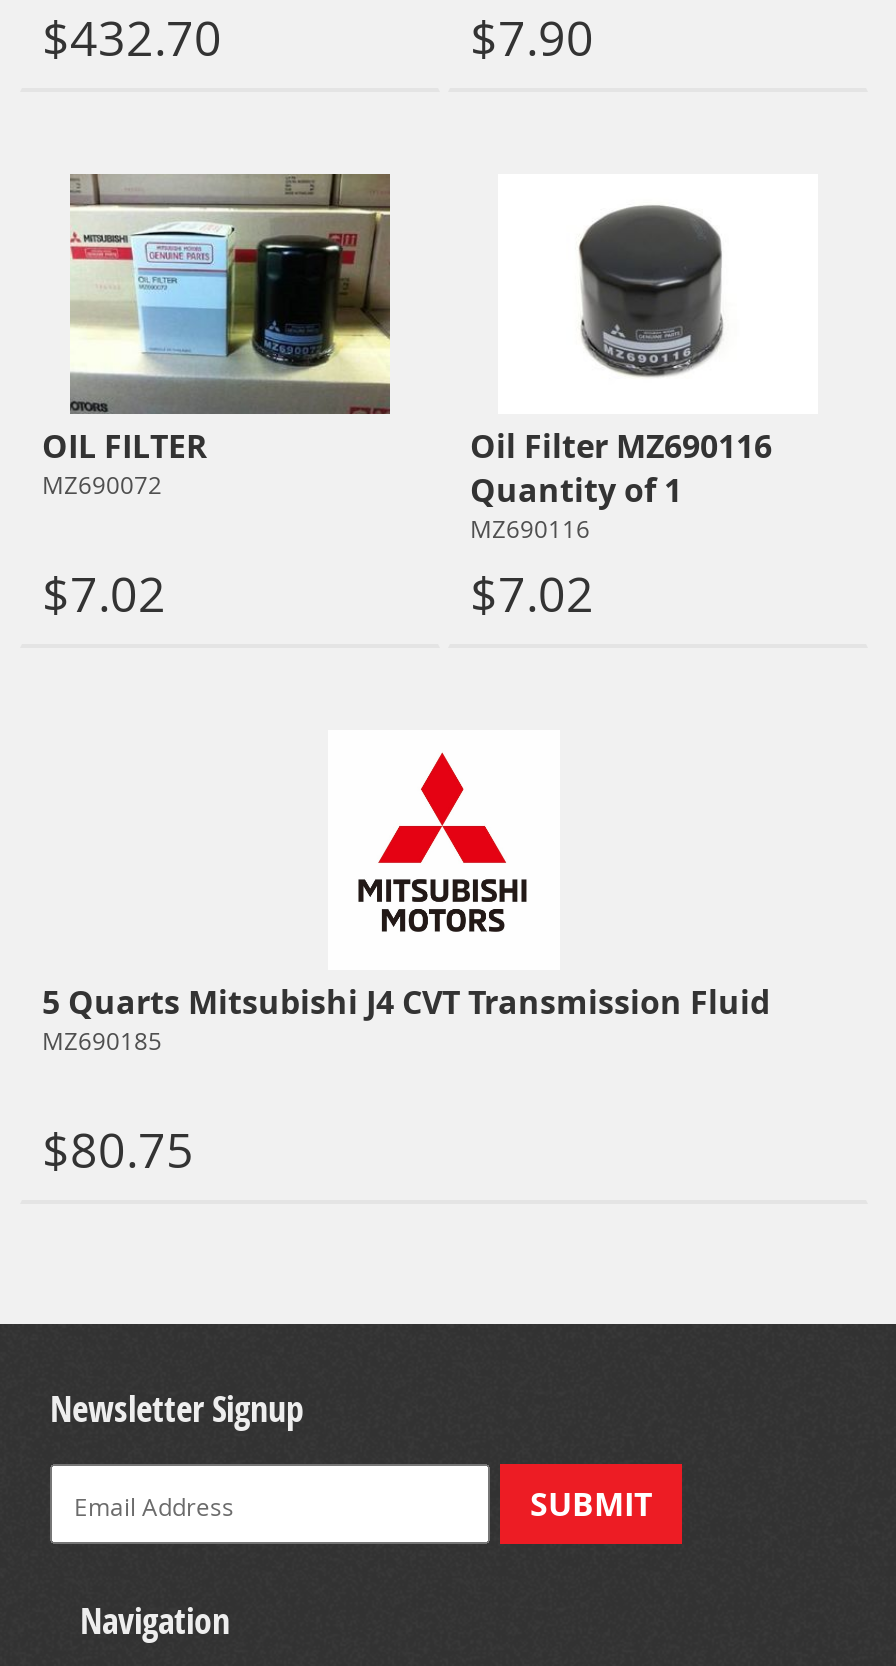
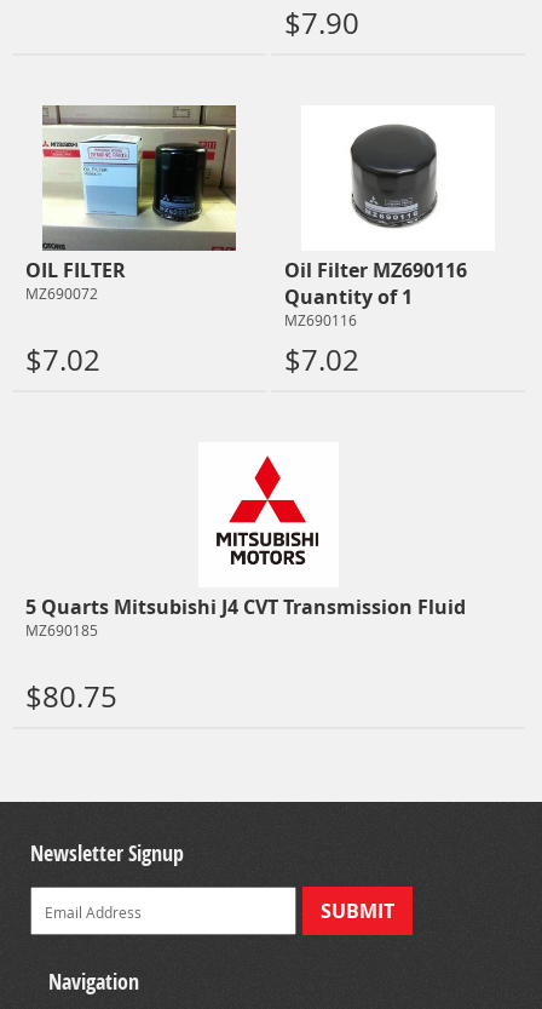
- $432.70
